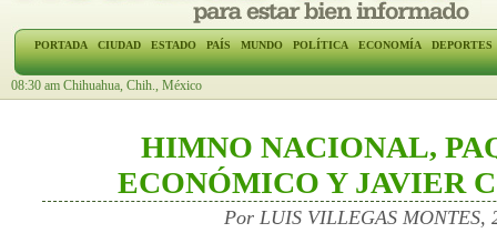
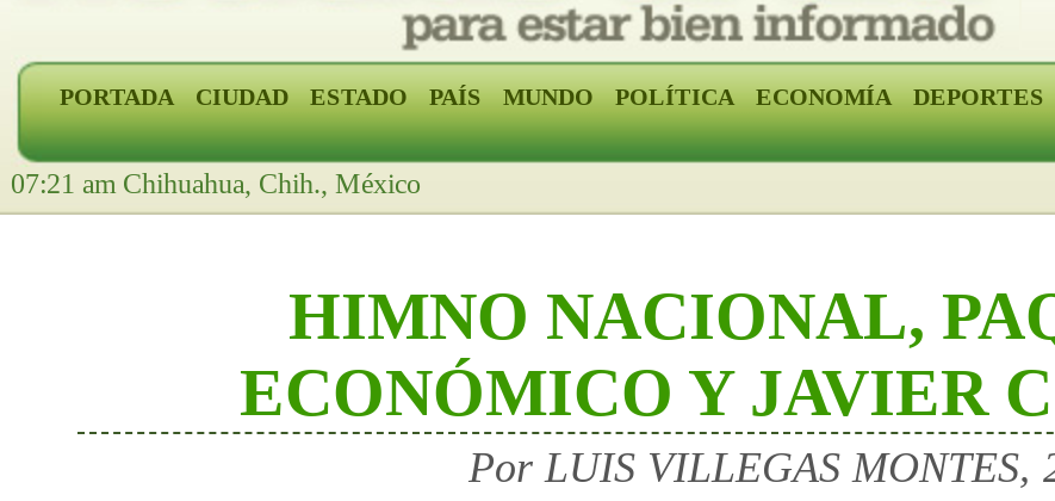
- 08:30 am Chihuahua, Chih., México
+ 07:21 am Chihuahua, Chih., México
